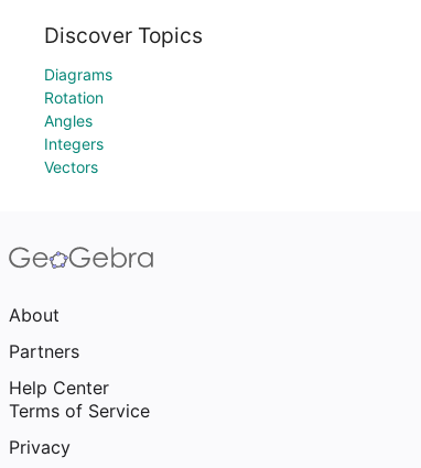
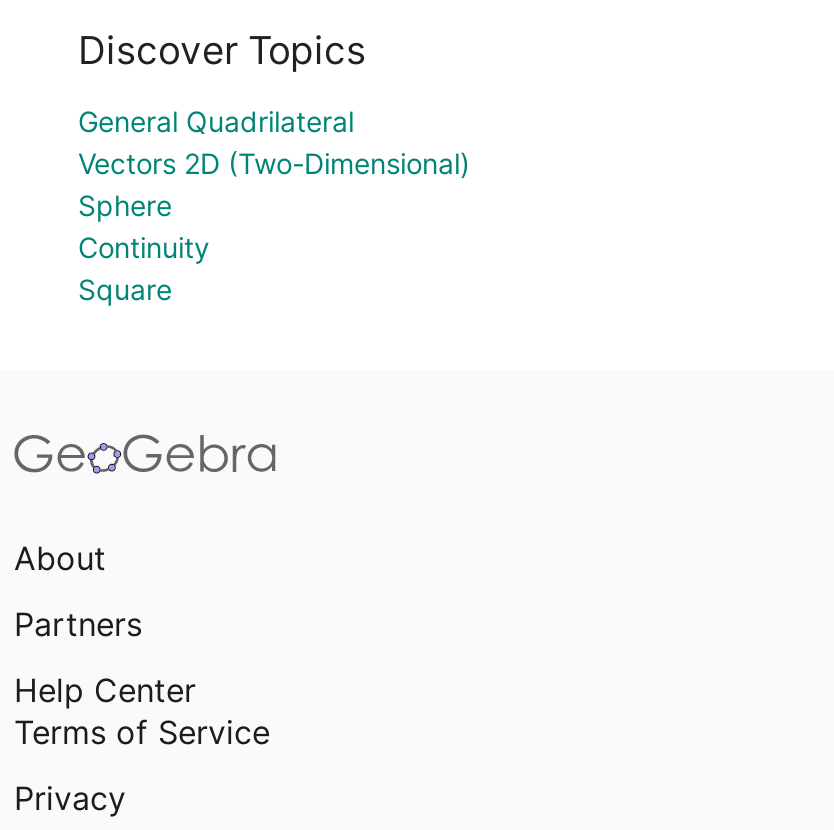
- Diagrams
- Rotation
- Angles
- Integers
- Vectors
+ General Quadrilateral
+ Vectors 2D (Two-Dimensional)
+ Sphere
+ Continuity
+ Square
